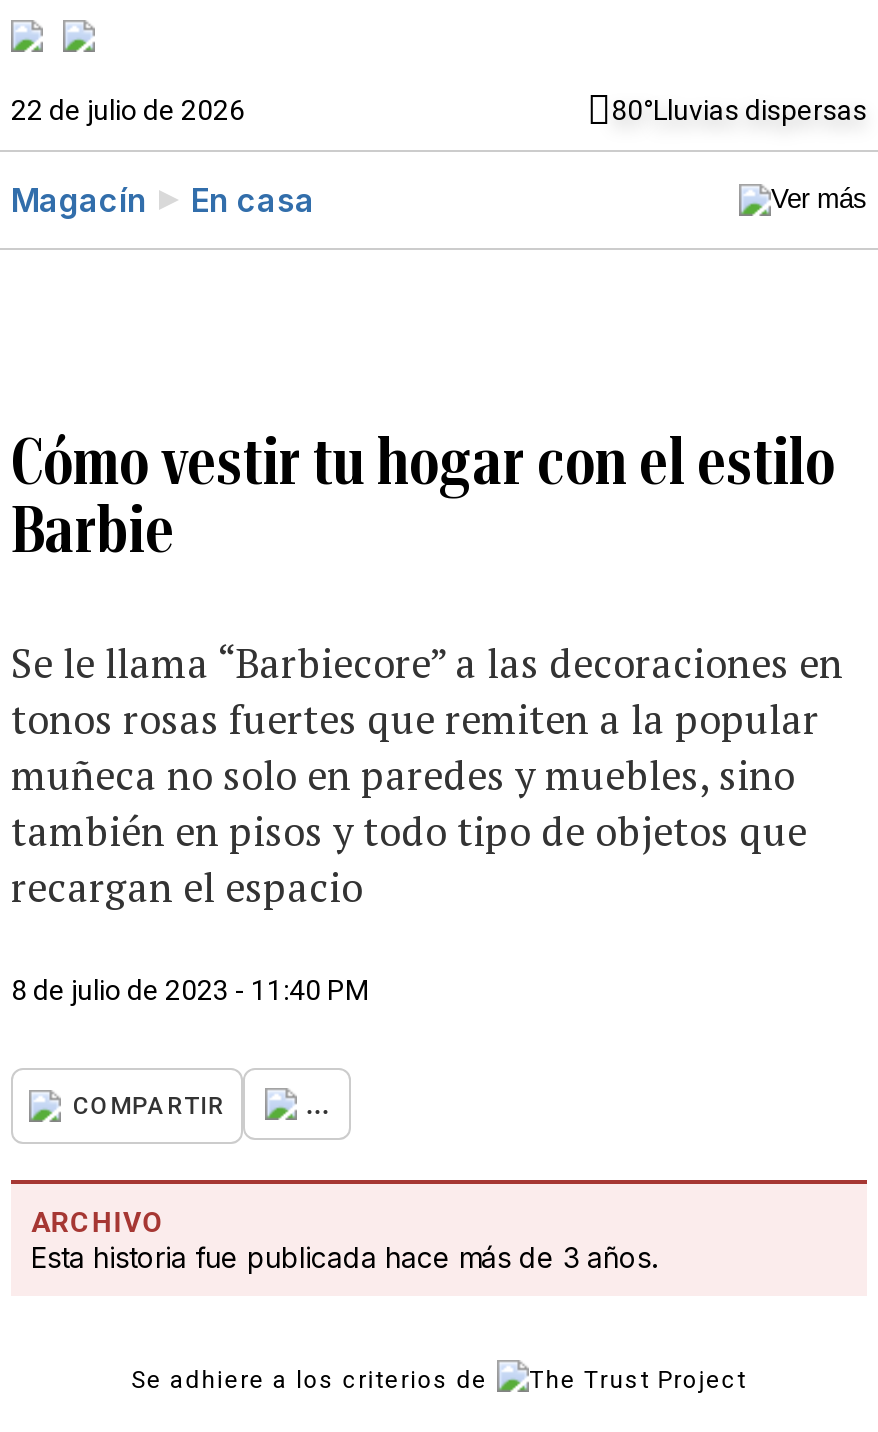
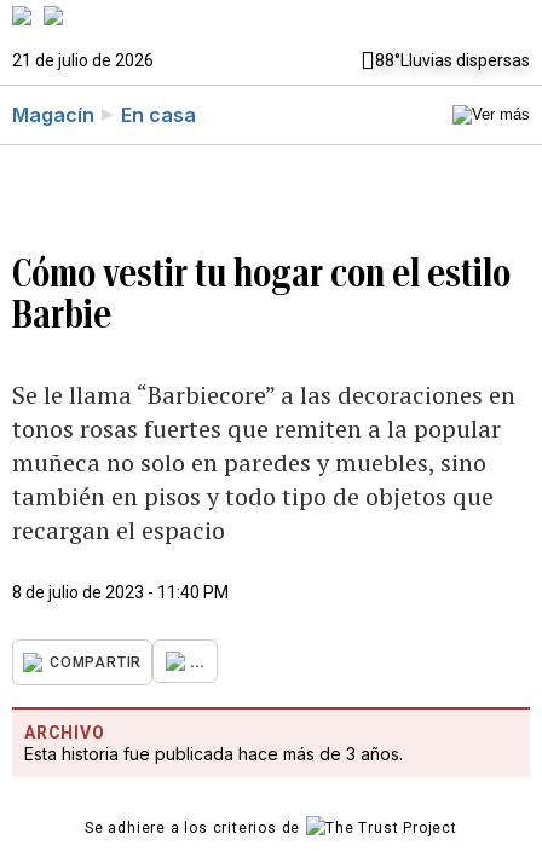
- 22 de julio de 2026
+ 21 de julio de 2026

- 80°Lluvias dispersas
+ 88°Lluvias dispersas
